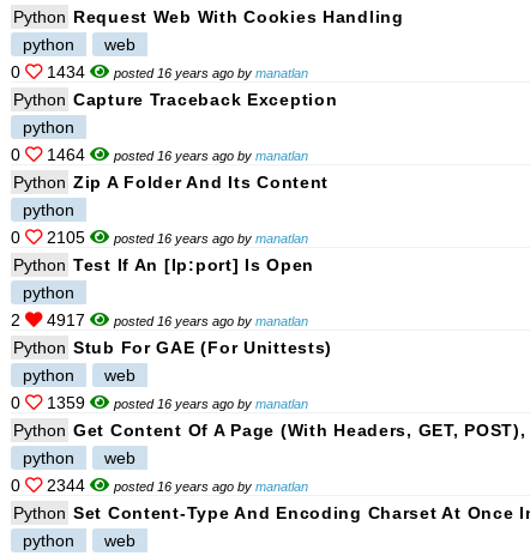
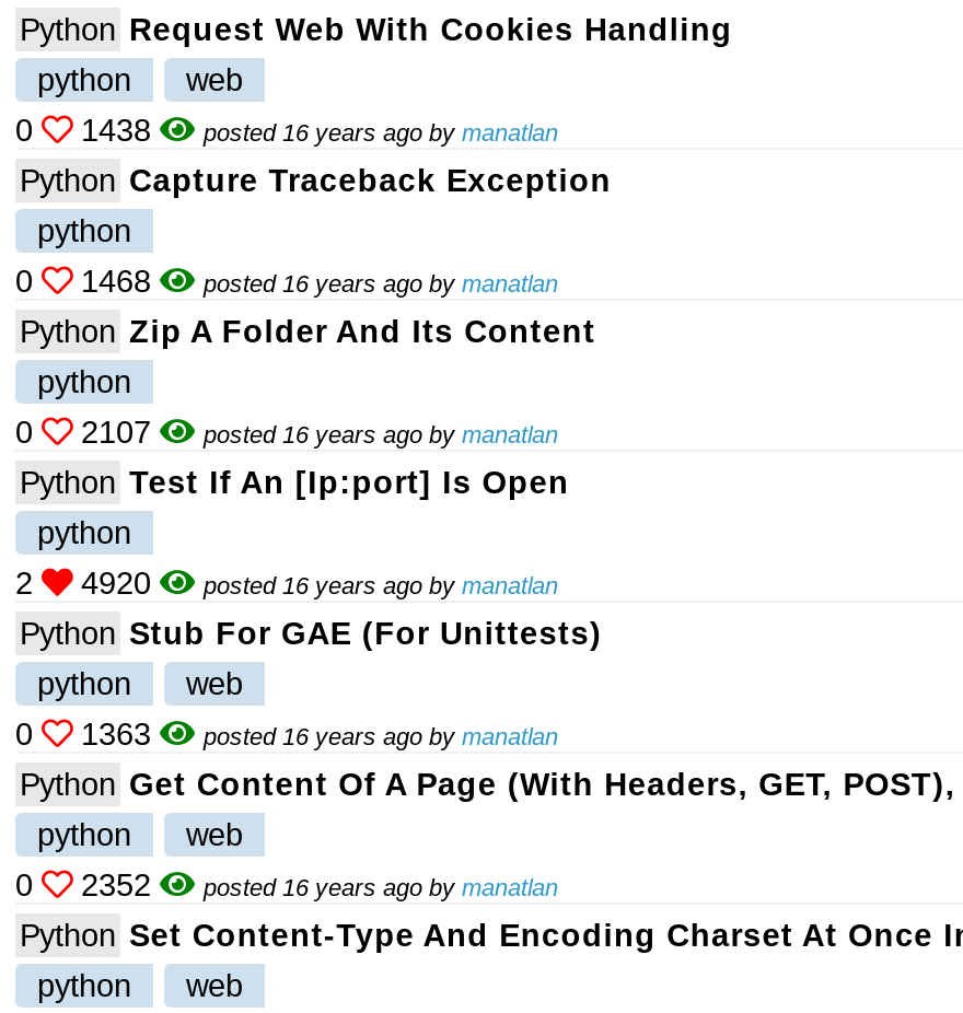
- 0 1434 posted 16 years ago by manatlan
+ 0 1438 posted 16 years ago by manatlan

- 0 1464 posted 16 years ago by manatlan
+ 0 1468 posted 16 years ago by manatlan

- 0 2105 posted 16 years ago by manatlan
+ 0 2107 posted 16 years ago by manatlan

- 2 4917 posted 16 years ago by manatlan
+ 2 4920 posted 16 years ago by manatlan

- 0 1359 posted 16 years ago by manatlan
+ 0 1363 posted 16 years ago by manatlan

- 0 2344 posted 16 years ago by manatlan
+ 0 2352 posted 16 years ago by manatlan
